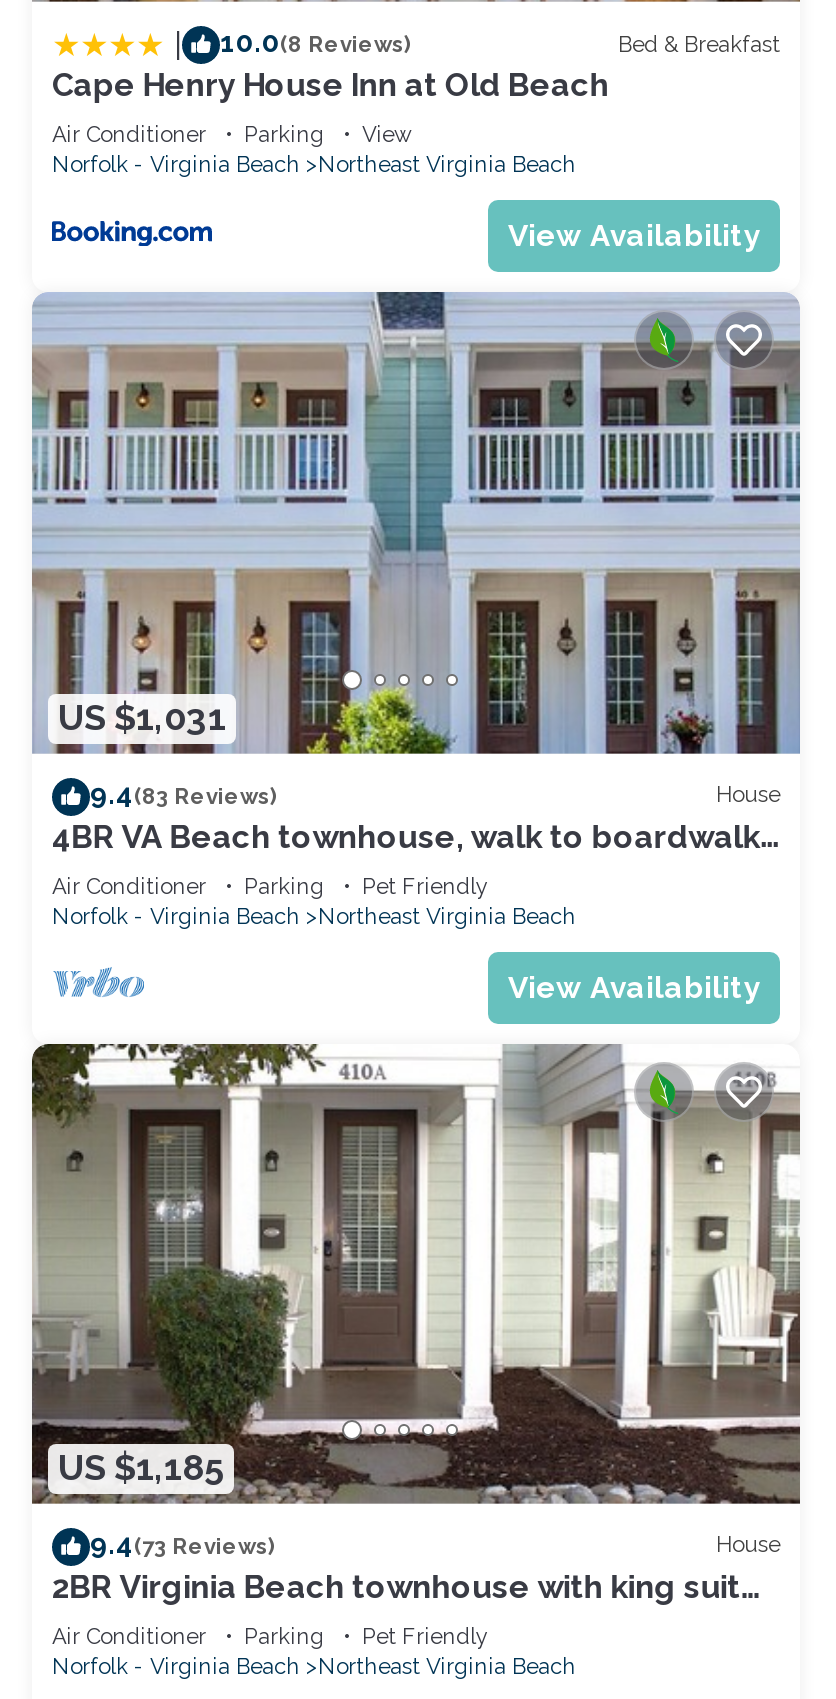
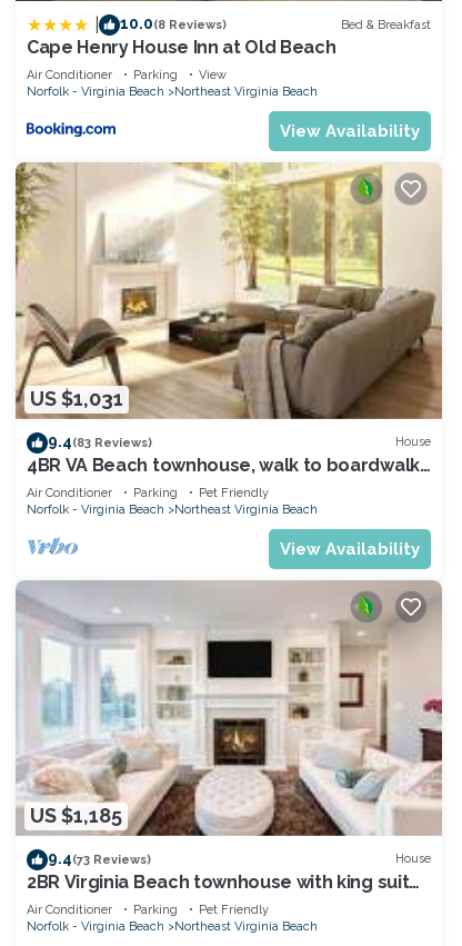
- [image]
+ [image]

- [image]
+ [image]
